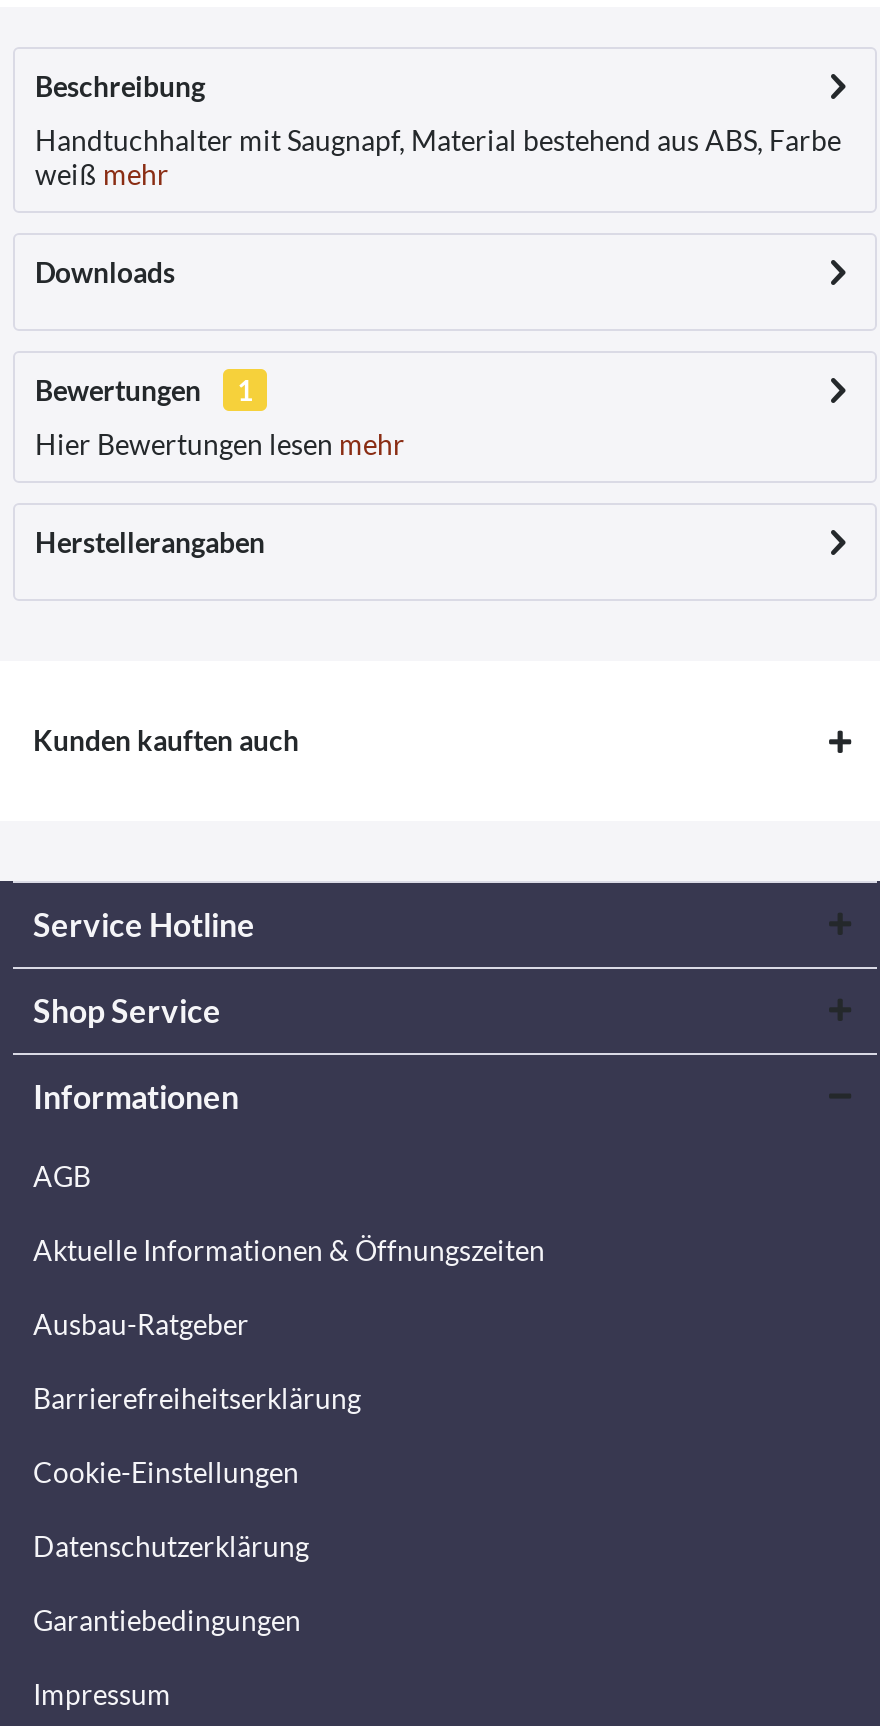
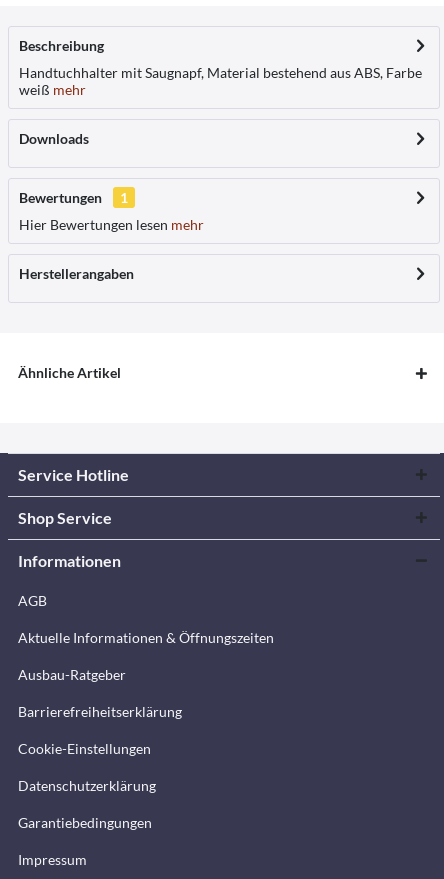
- Kunden kauften auch
+ Ähnliche Artikel
